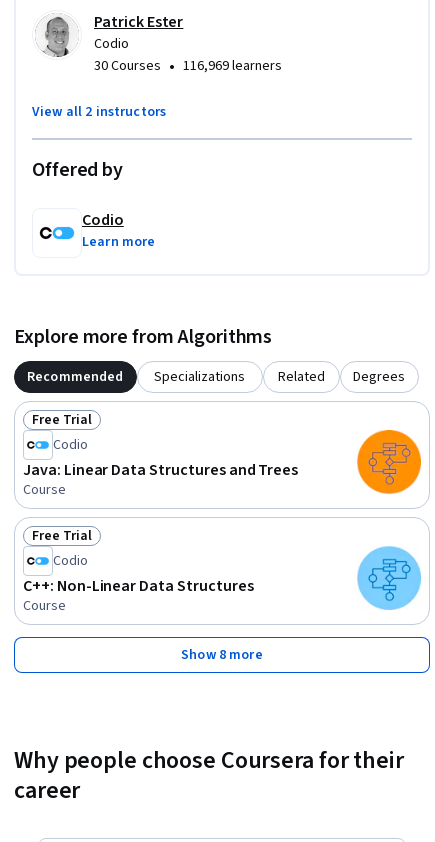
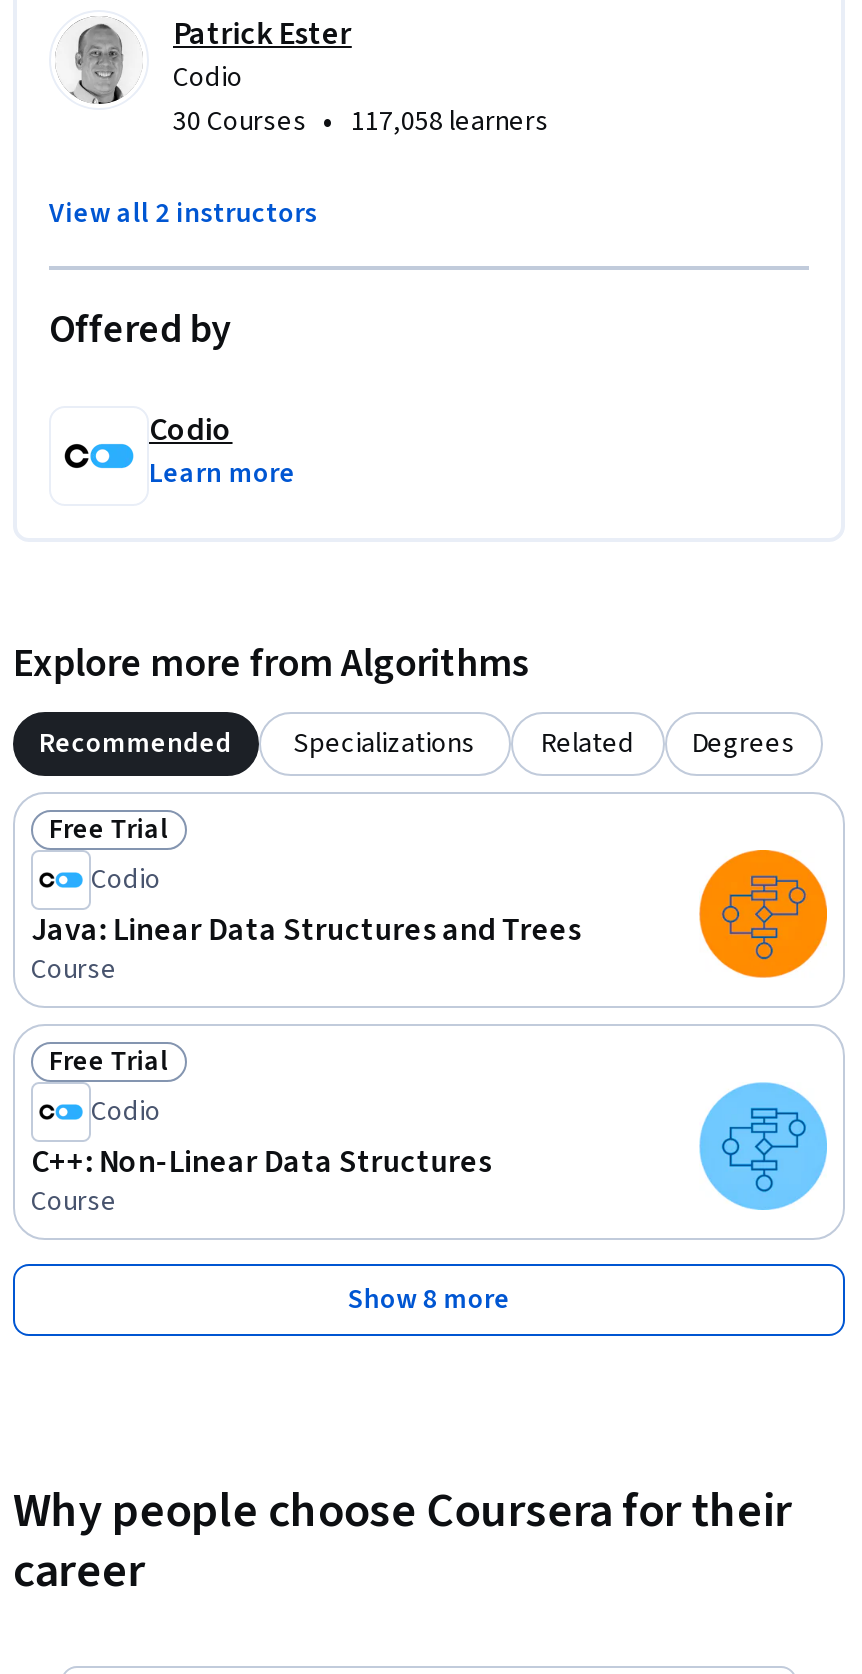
- 30 Courses • 116,969 learners
+ 30 Courses • 117,058 learners
